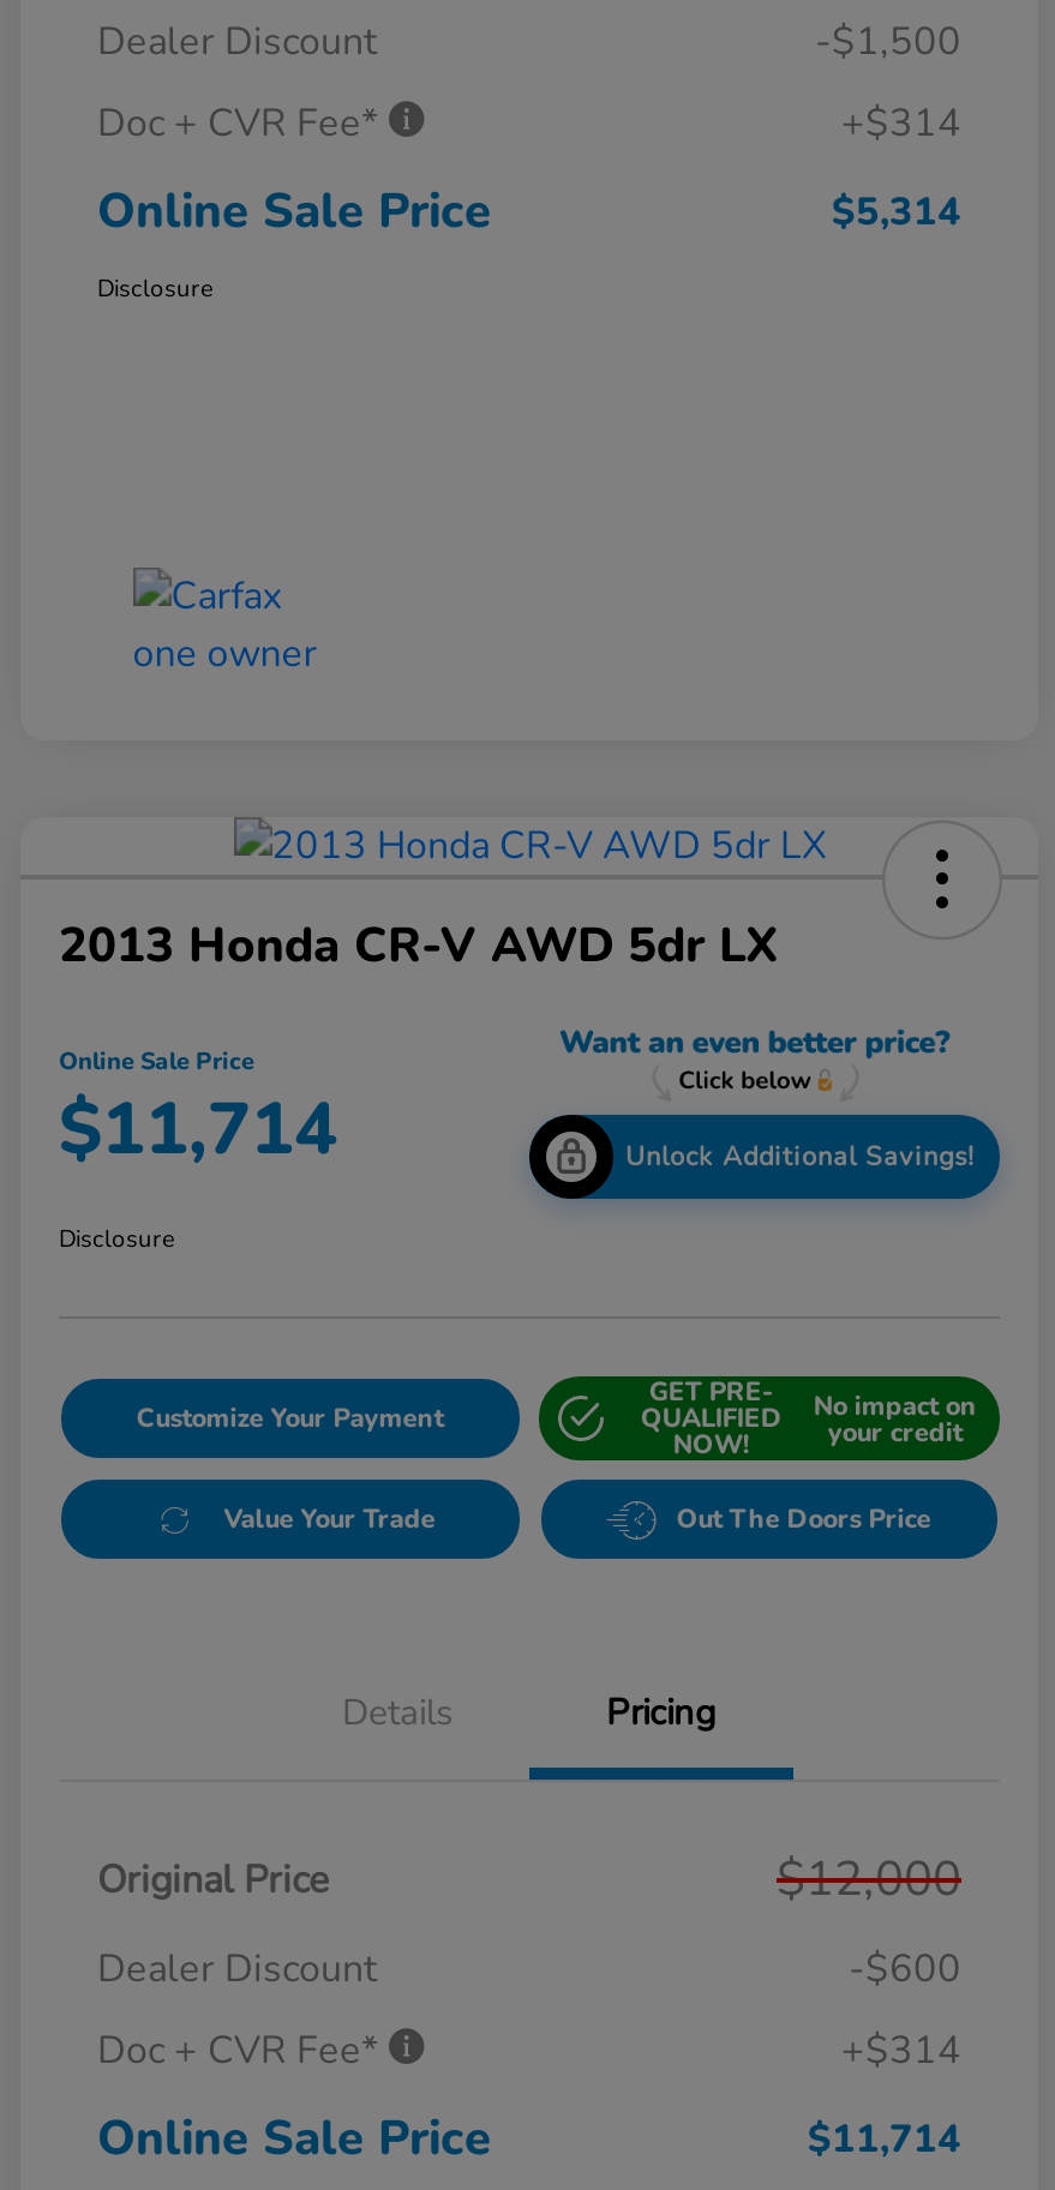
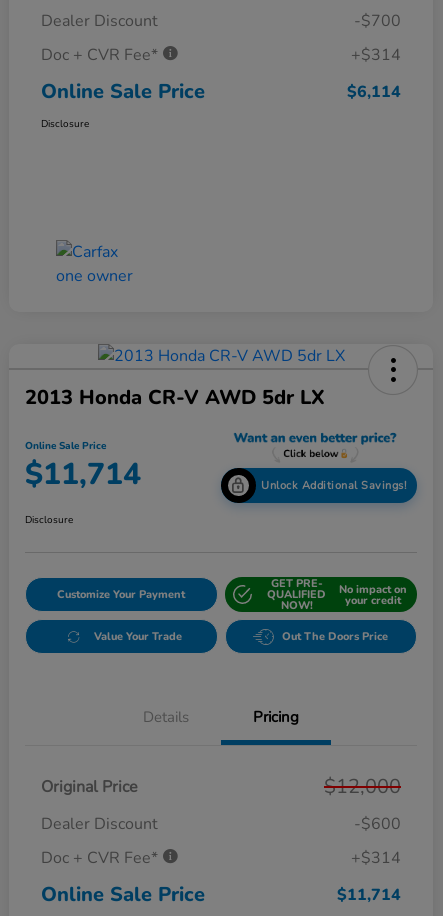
- -$1,500
+ -$700

- $5,314
+ $6,114
